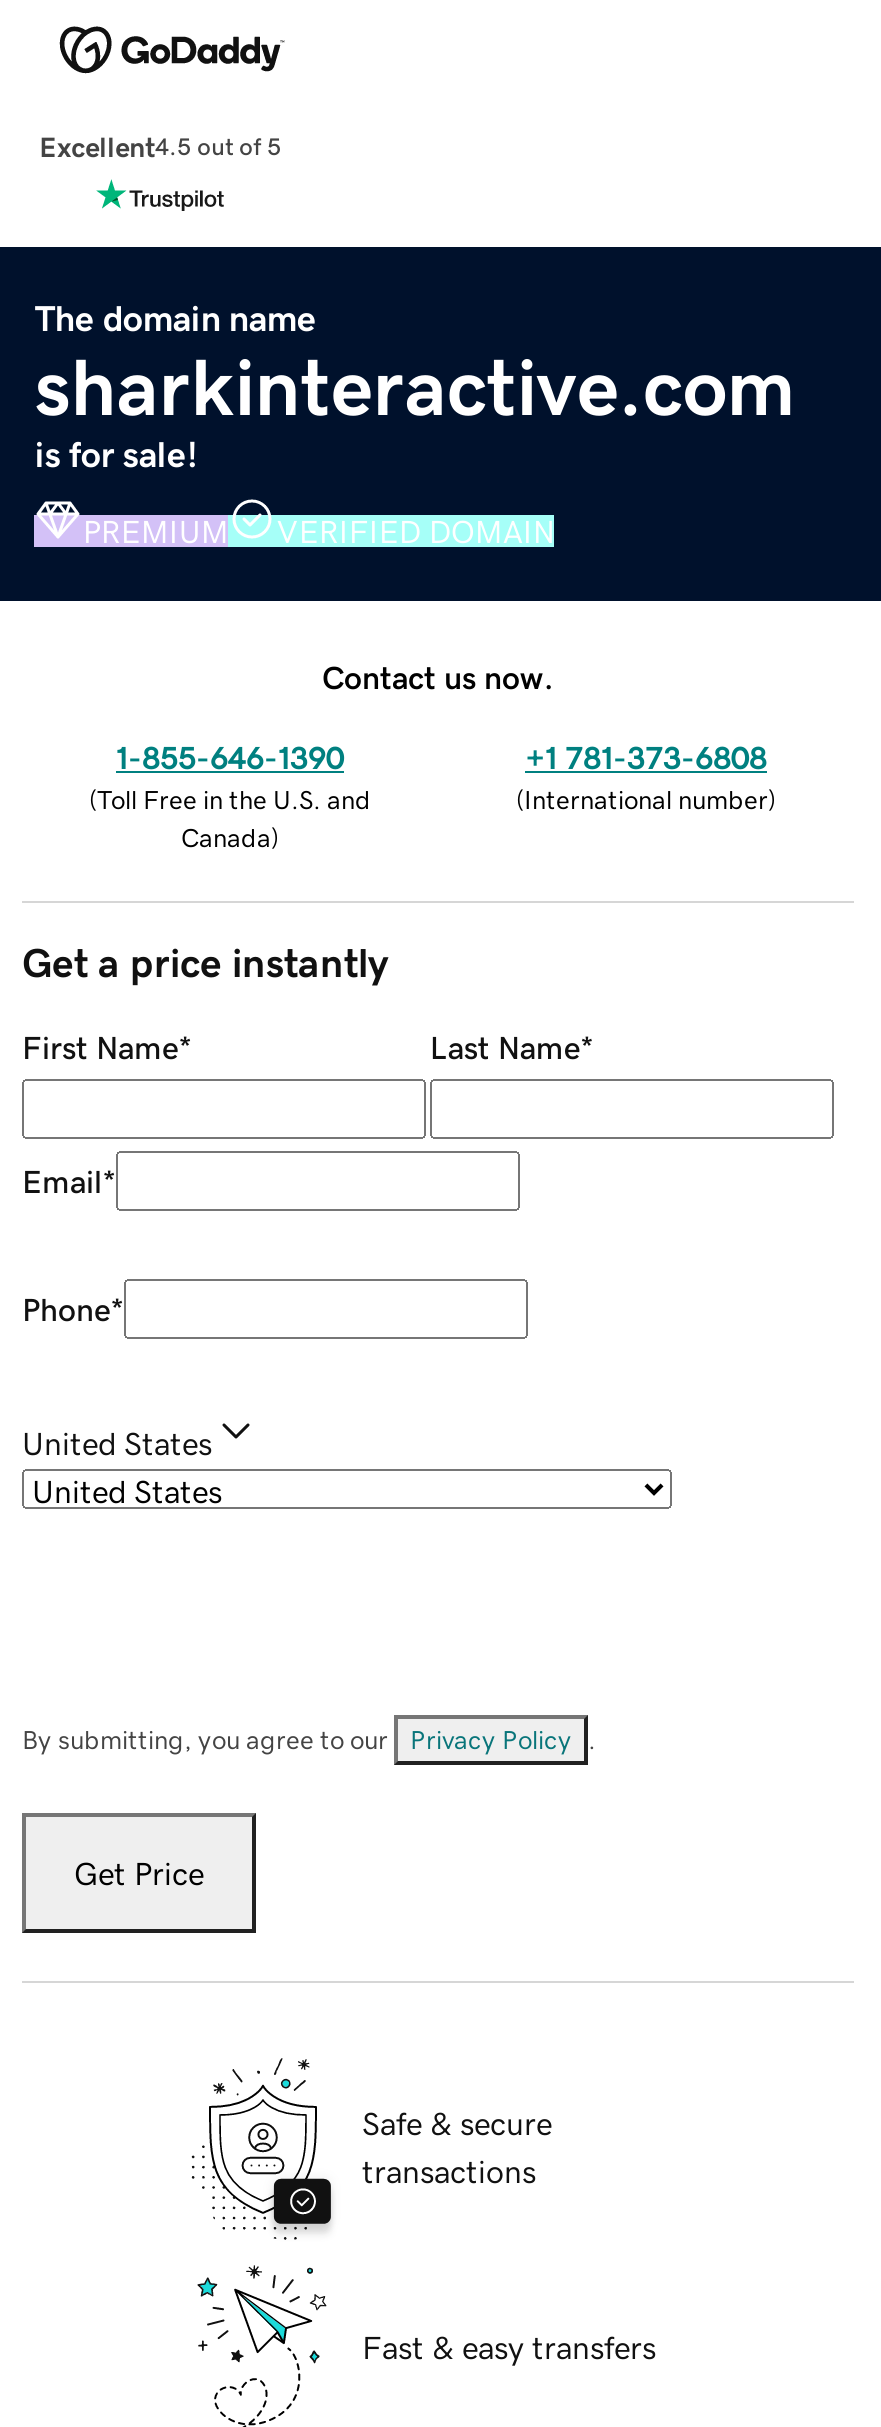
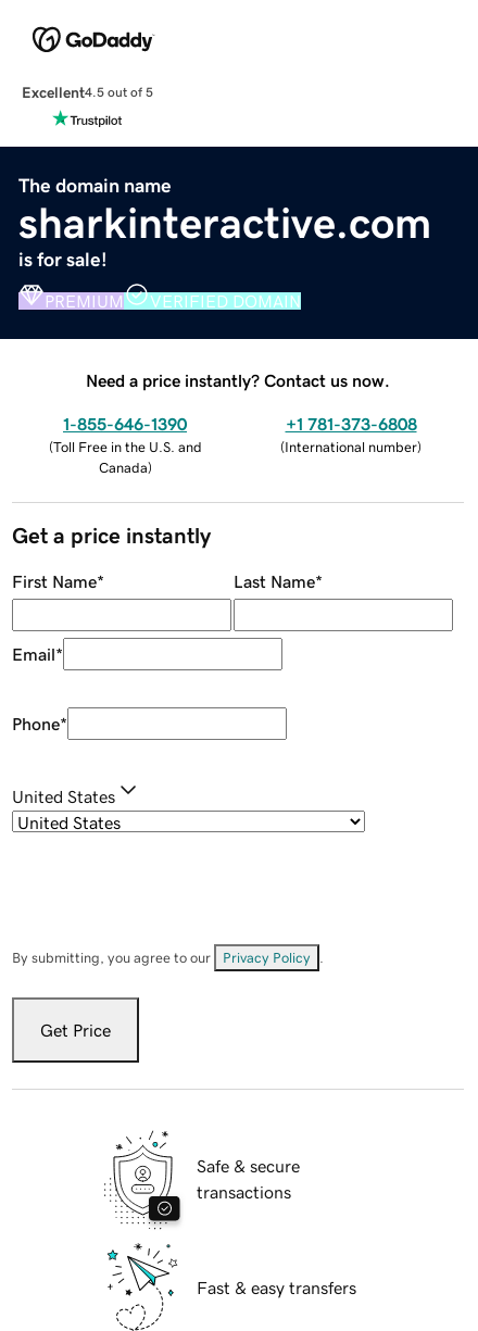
- Contact us now.
+ Need a price instantly? Contact us now.
